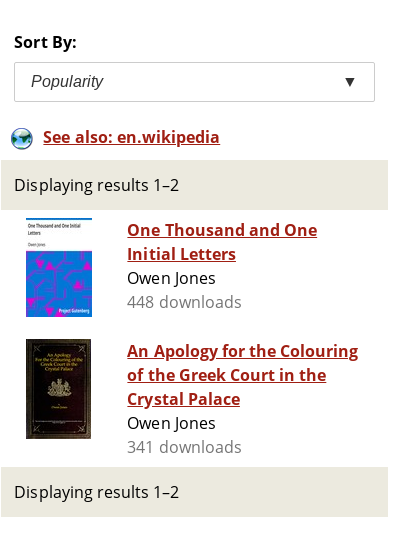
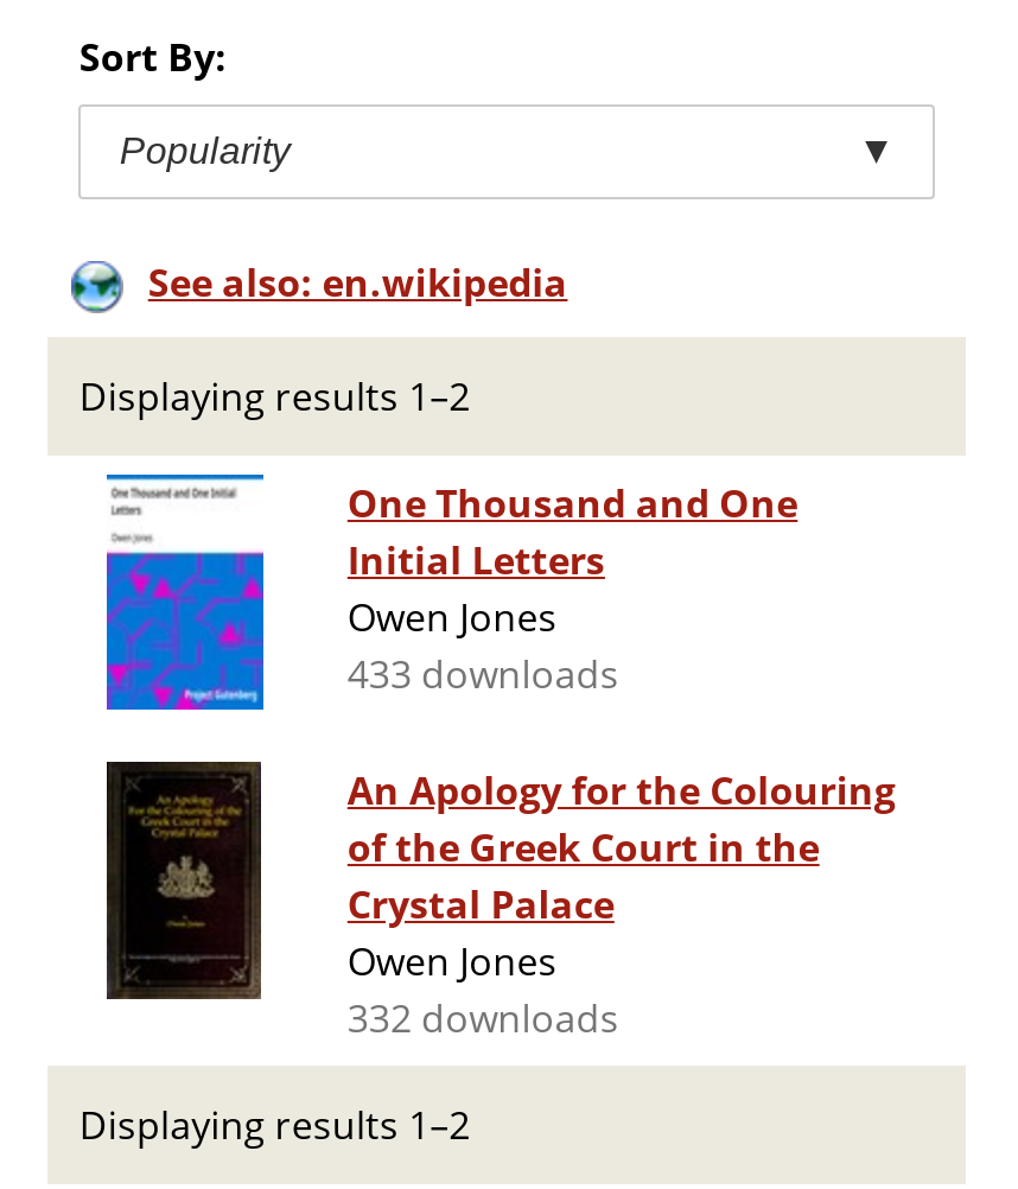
- 448 downloads
+ 433 downloads

- 341 downloads
+ 332 downloads
